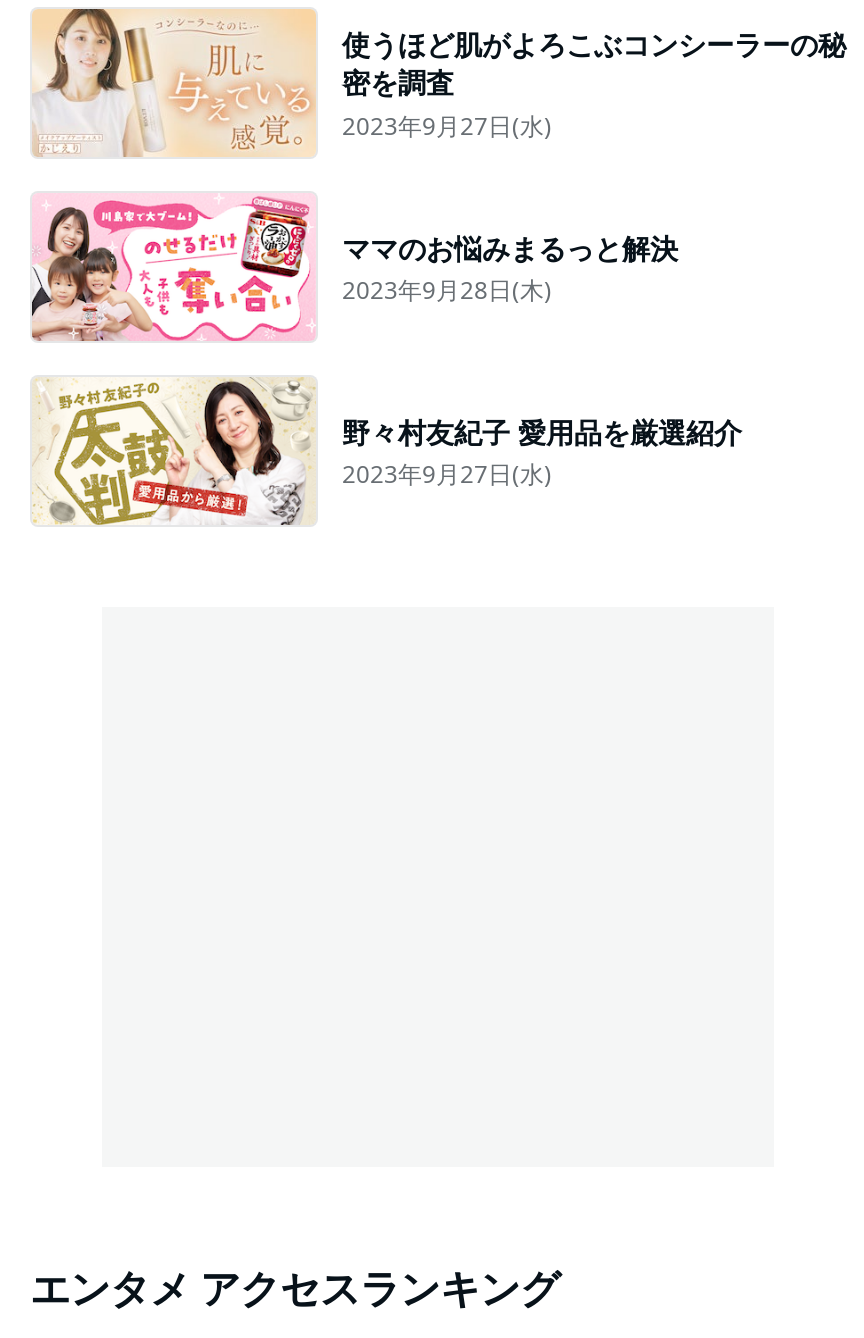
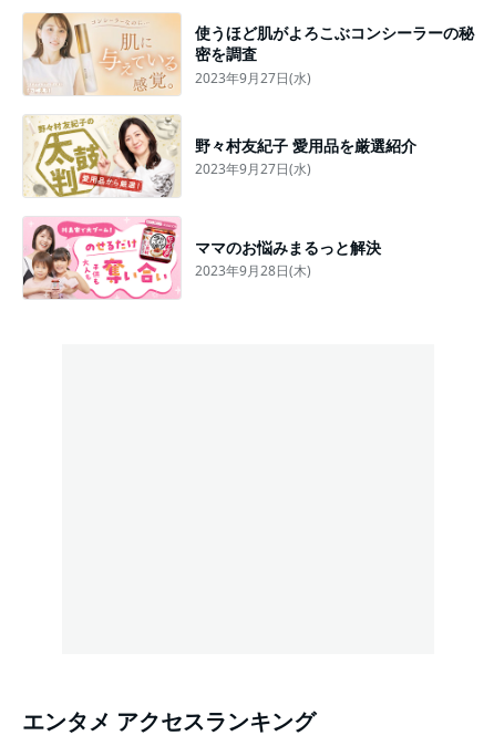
moved down: [image] | ママのお悩みまるっと解決 | 2023年9月28日(木)

moved up: [image] | 野々村友紀子 愛用品を厳選紹介 | 2023年9月27日(水)
